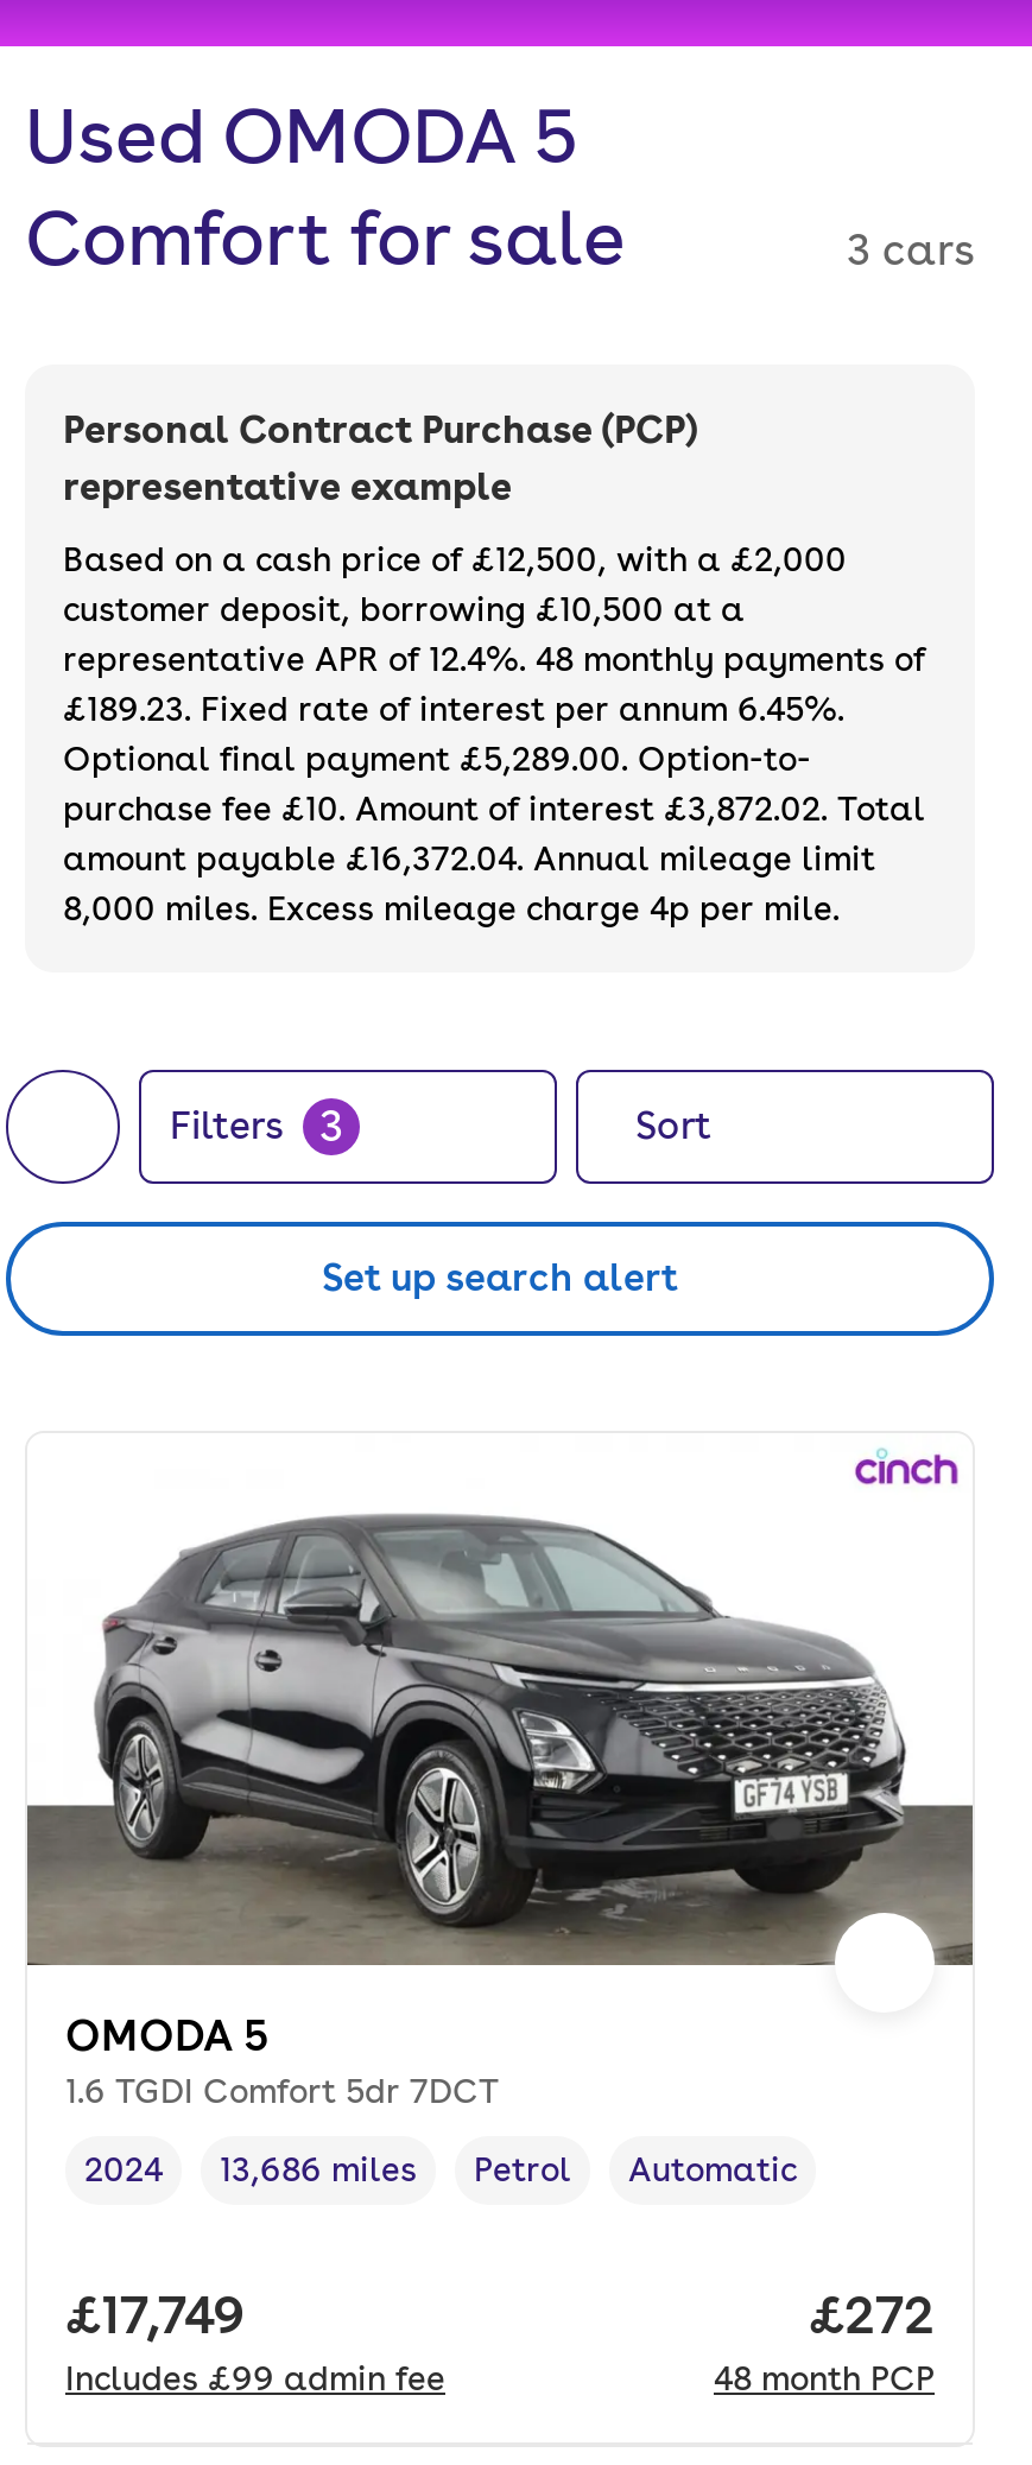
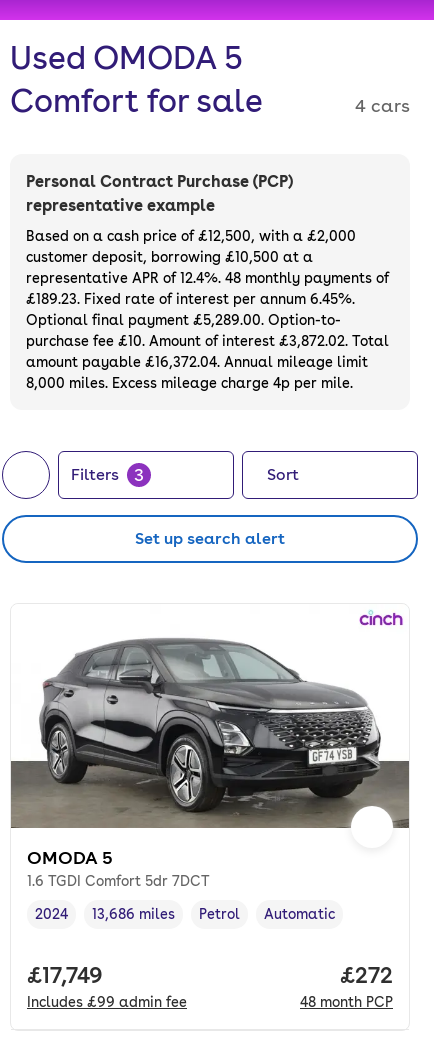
- 3 cars
+ 4 cars
